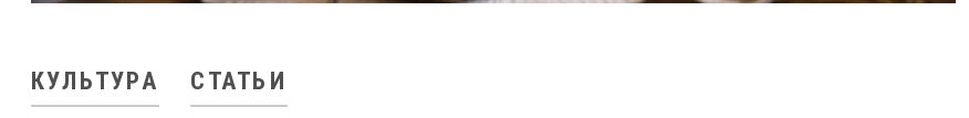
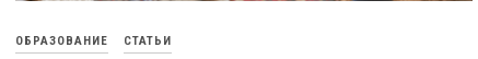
- КУЛЬТУРА
+ ОБРАЗОВАНИЕ
